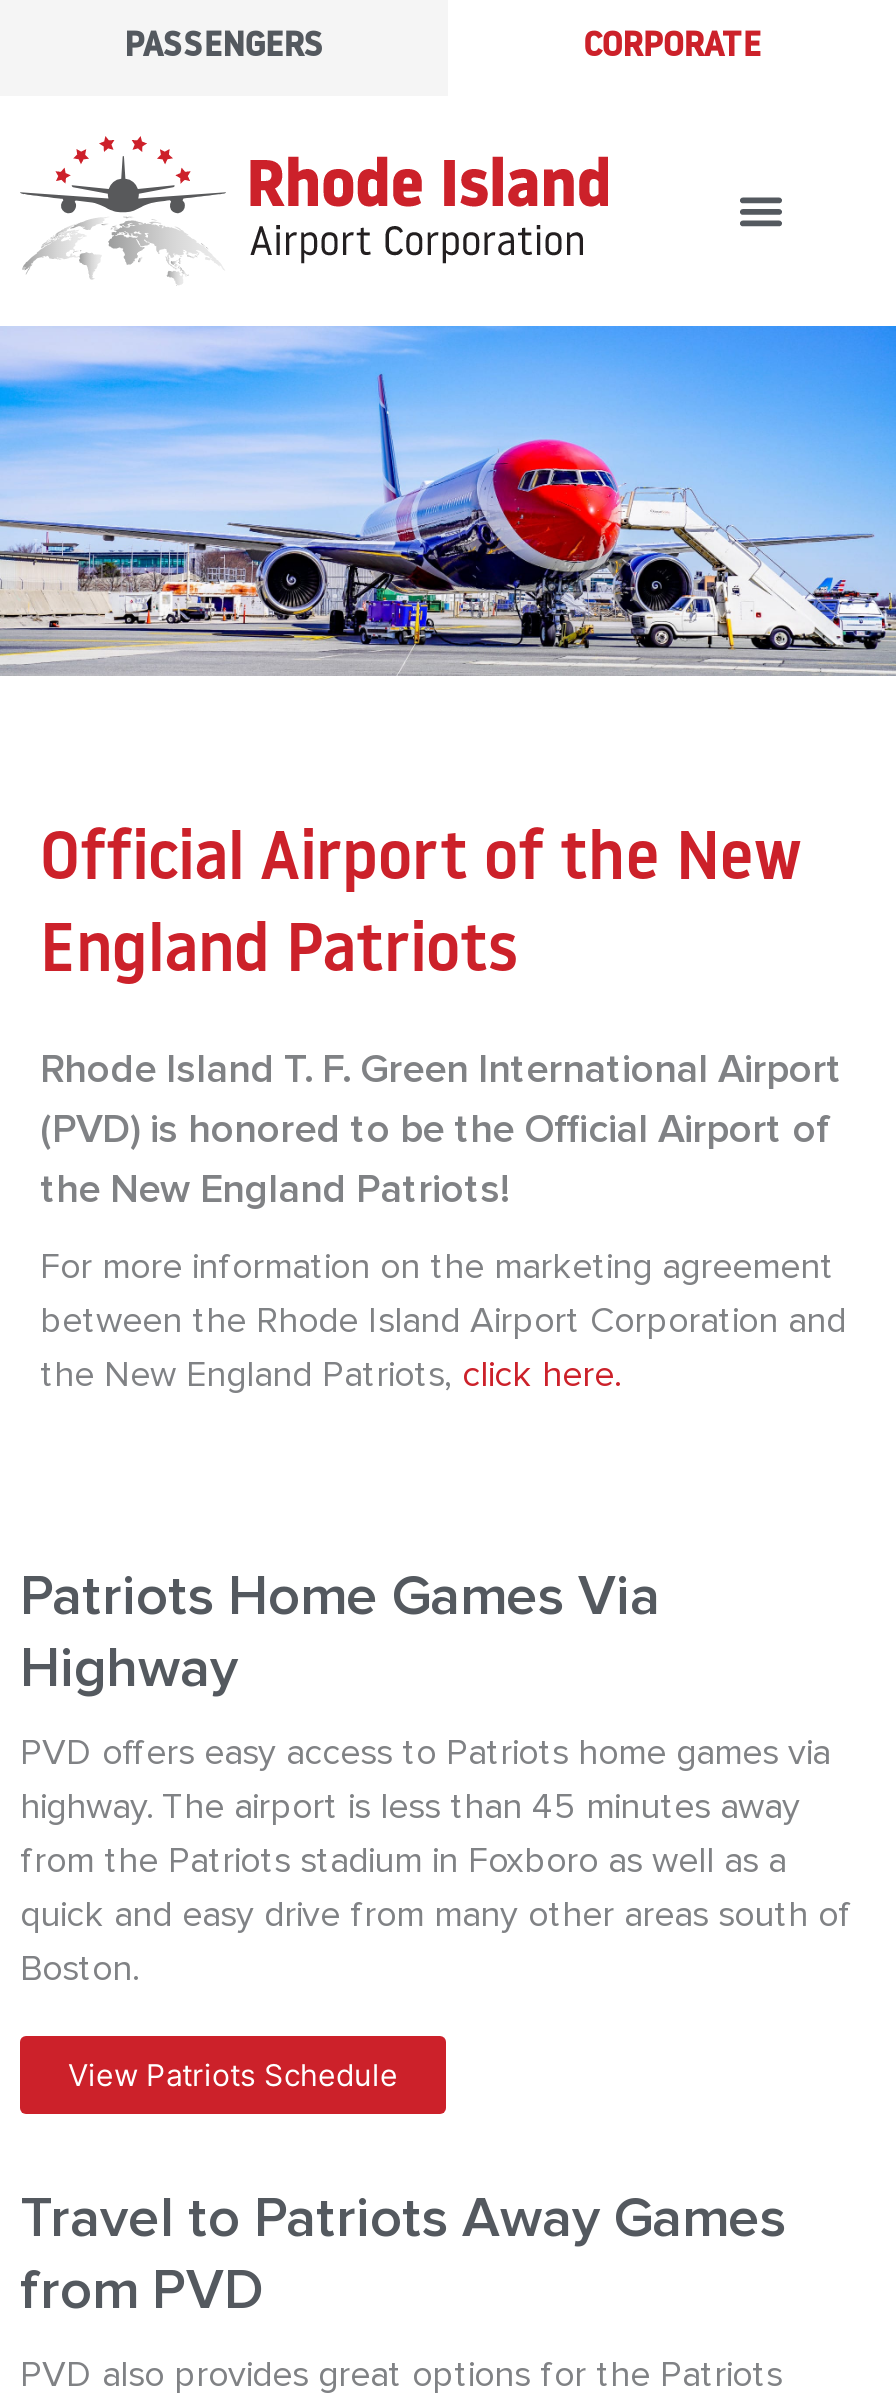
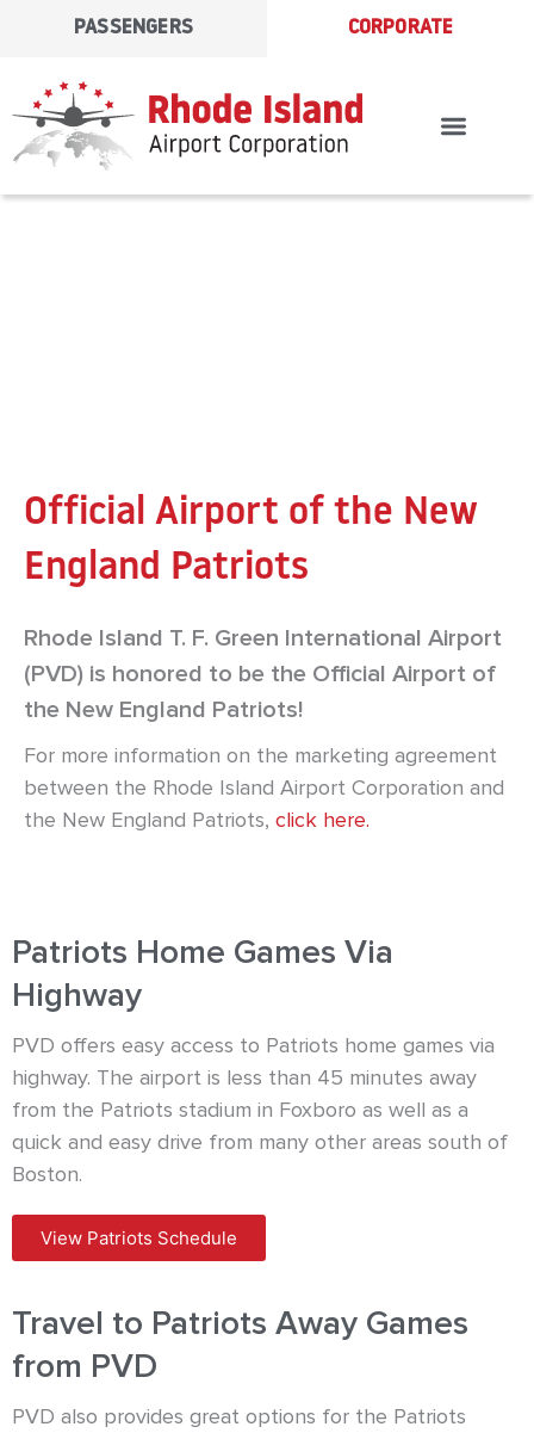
- [image]
